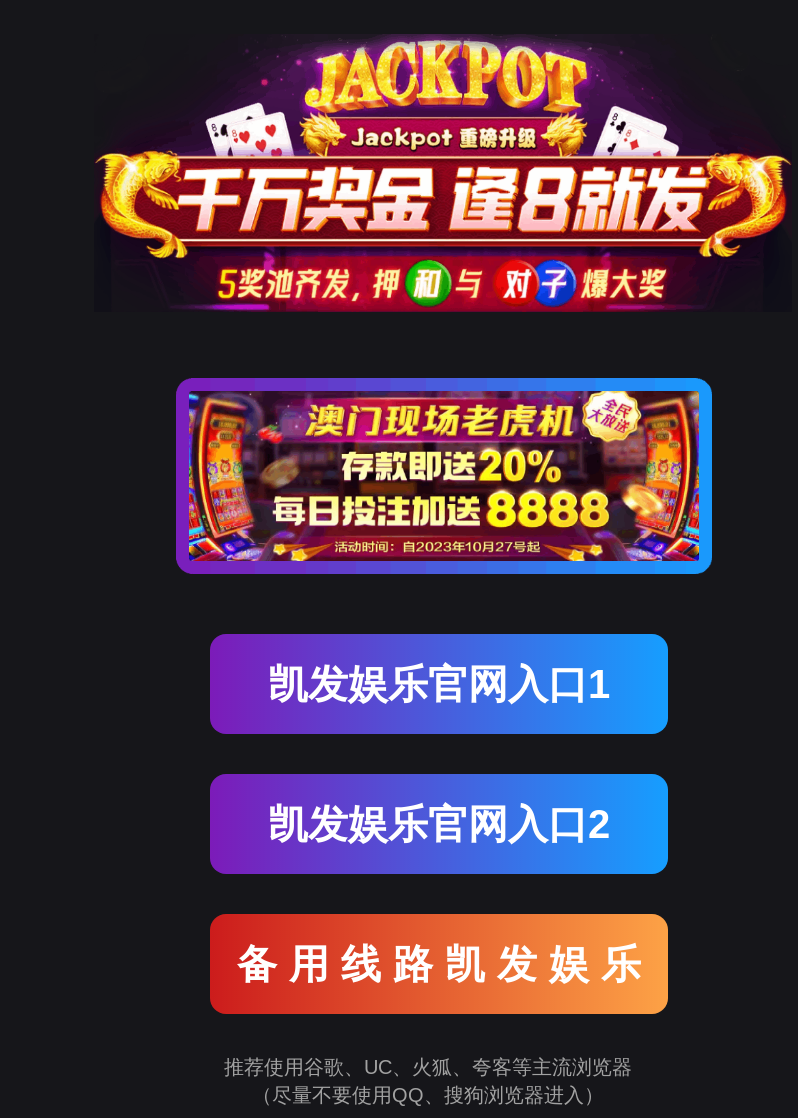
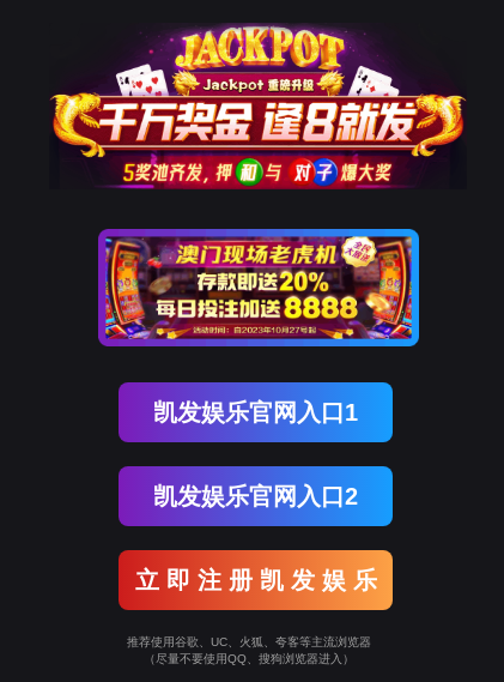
- 备 用 线 路 凯 发 娱 乐
+ 立 即 注 册 凯 发 娱 乐
